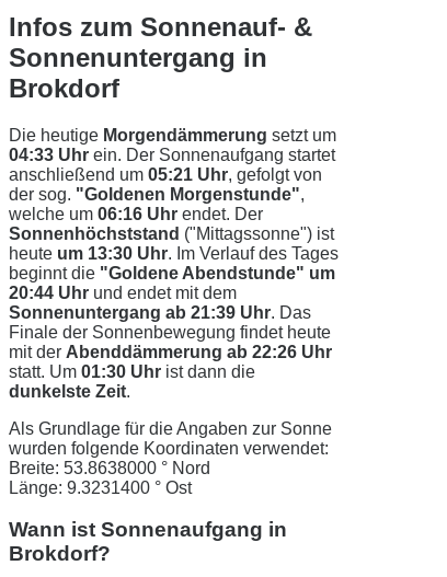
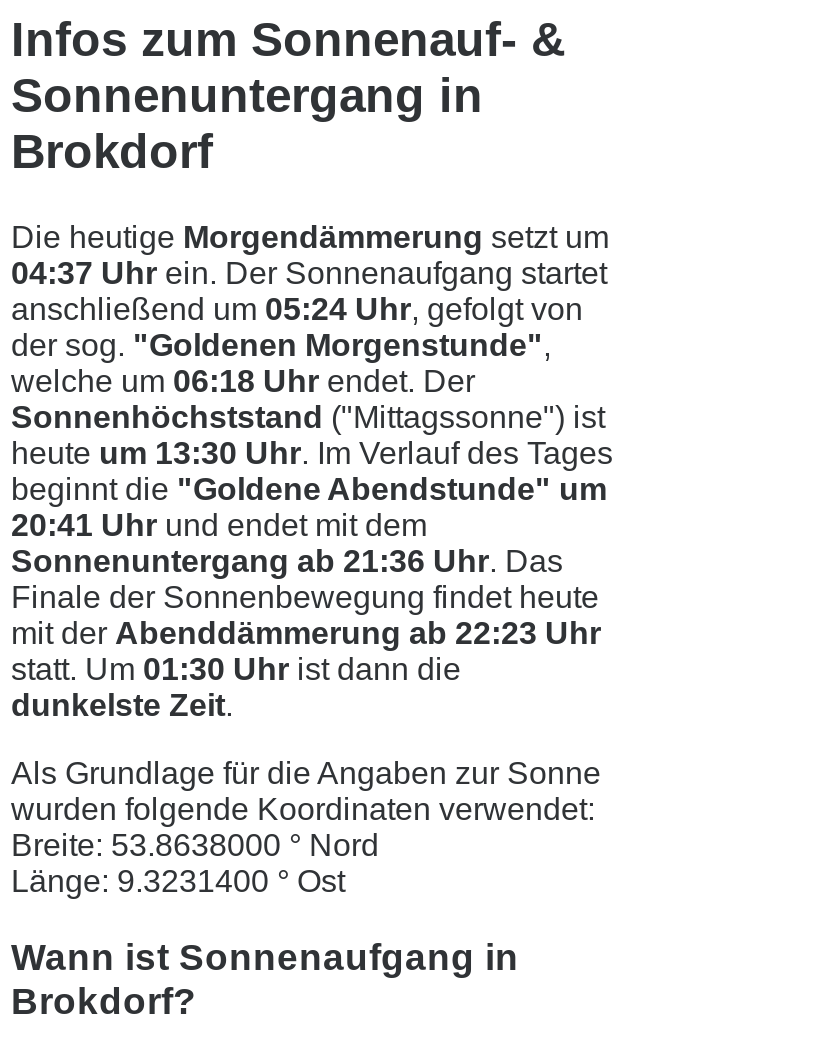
- 04:33 Uhr ein. Der Sonnenaufgang startet
+ 04:37 Uhr ein. Der Sonnenaufgang startet

- anschließend um 05:21 Uhr, gefolgt von
+ anschließend um 05:24 Uhr, gefolgt von

- welche um 06:16 Uhr endet. Der
+ welche um 06:18 Uhr endet. Der

- 20:44 Uhr und endet mit dem
+ 20:41 Uhr und endet mit dem

- Sonnenuntergang ab 21:39 Uhr. Das
+ Sonnenuntergang ab 21:36 Uhr. Das

- mit der Abenddämmerung ab 22:26 Uhr
+ mit der Abenddämmerung ab 22:23 Uhr
